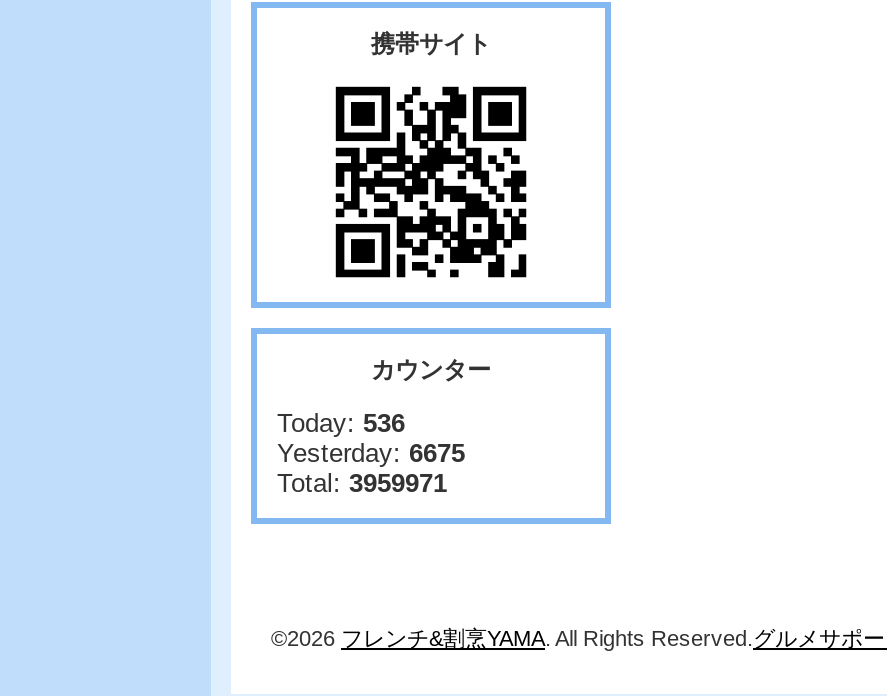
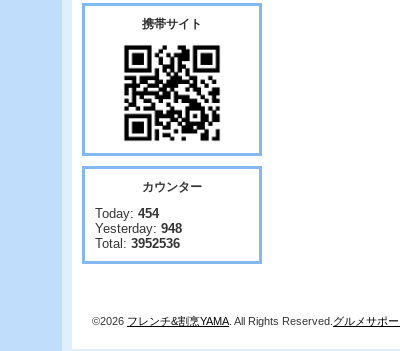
- Today: 536
+ Today: 454

- Yesterday: 6675
+ Yesterday: 948

- Total: 3959971
+ Total: 3952536
